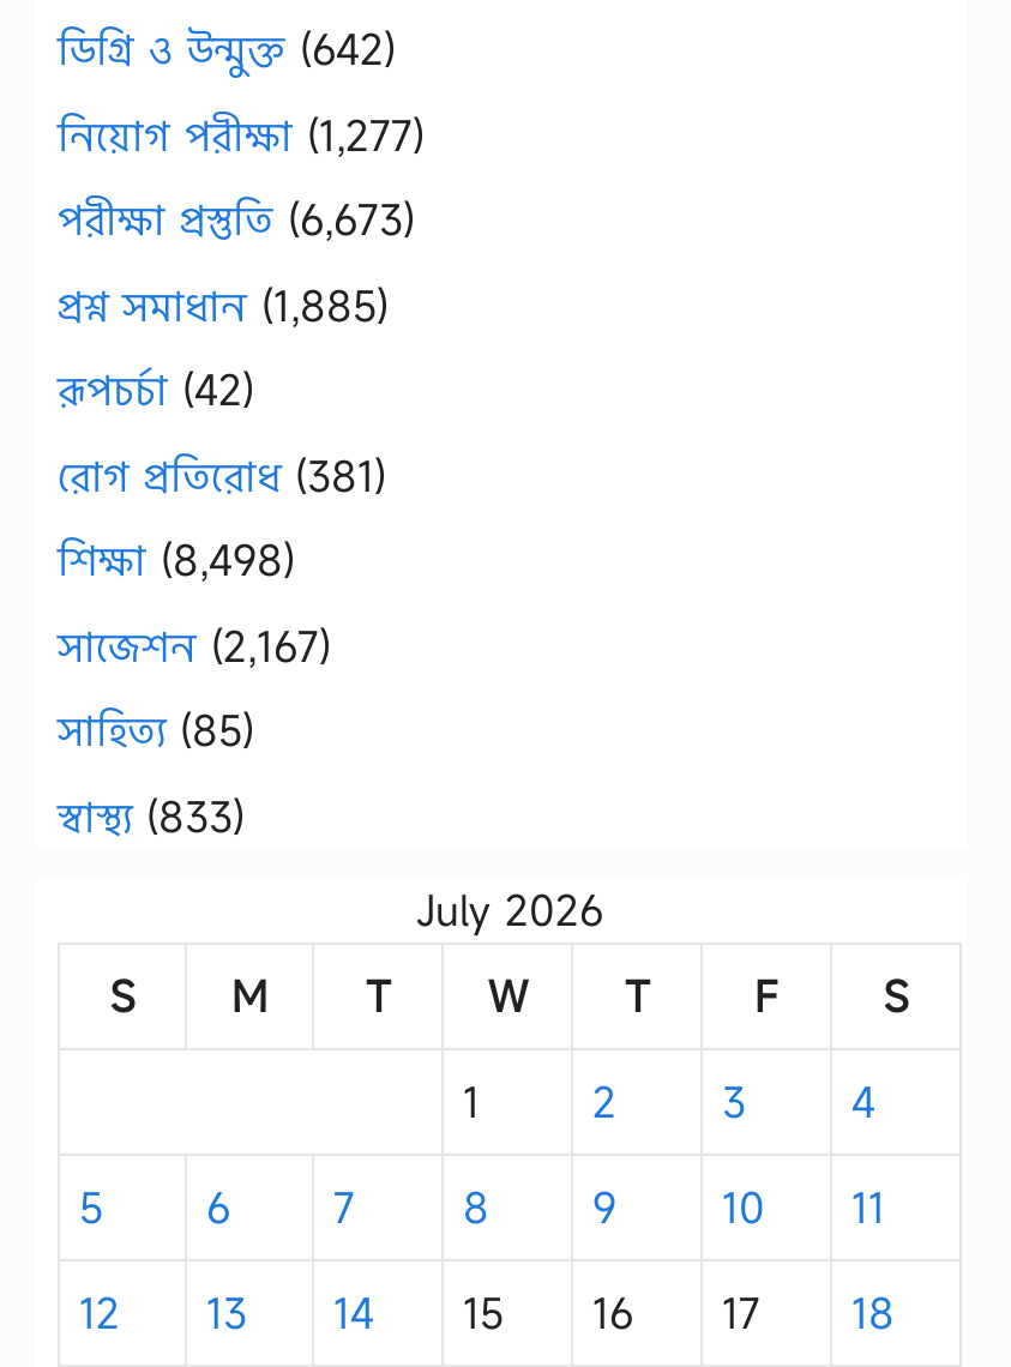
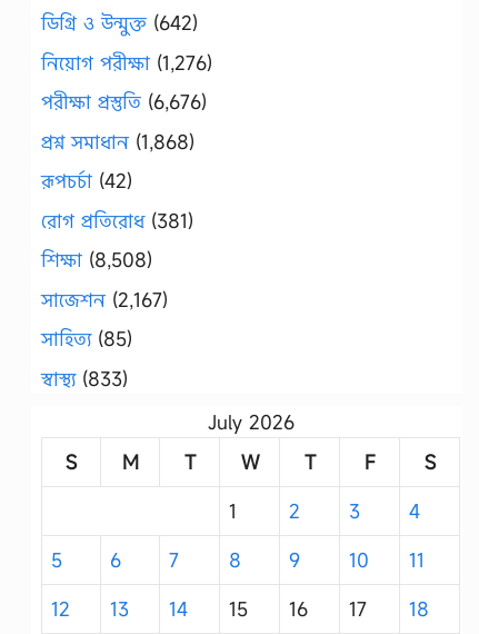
- নিয়োগ পরীক্ষা (1,277)
+ নিয়োগ পরীক্ষা (1,276)

- পরীক্ষা প্রস্তুতি (6,673)
+ পরীক্ষা প্রস্তুতি (6,676)

- প্রশ্ন সমাধান (1,885)
+ প্রশ্ন সমাধান (1,868)

- শিক্ষা (8,498)
+ শিক্ষা (8,508)
